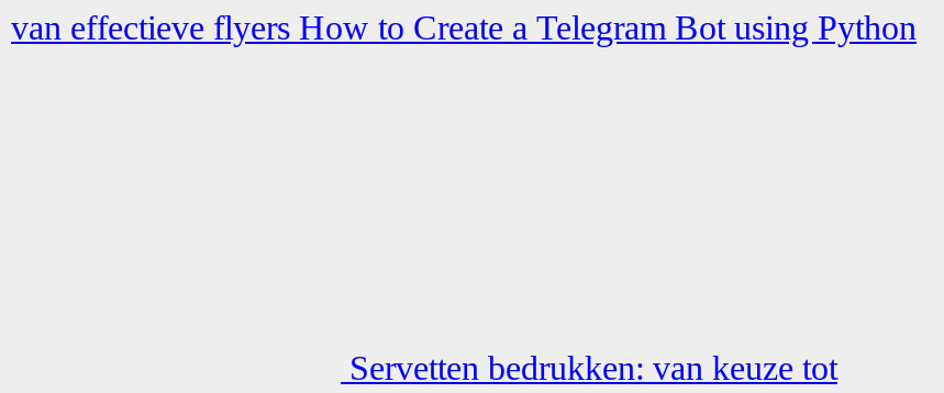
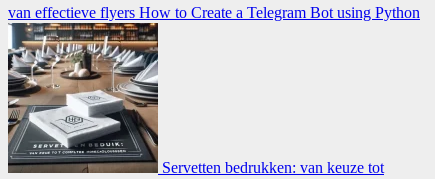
+ [image]
